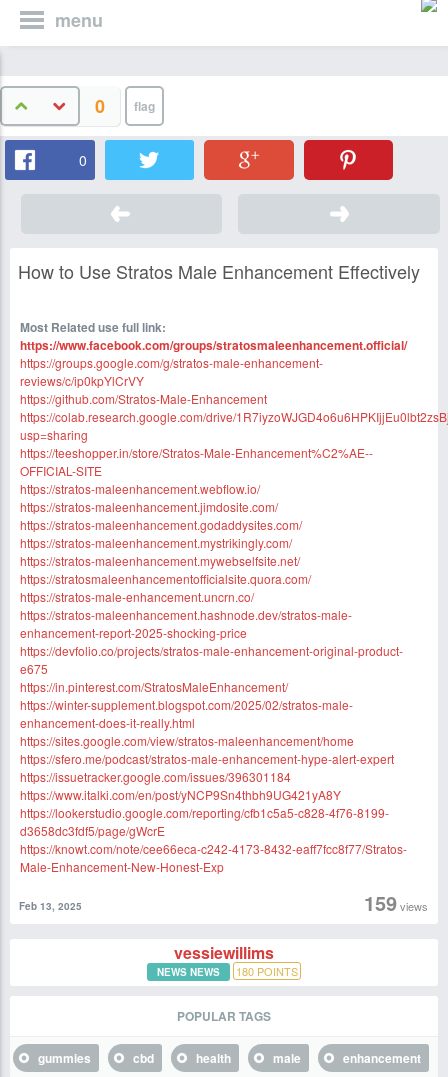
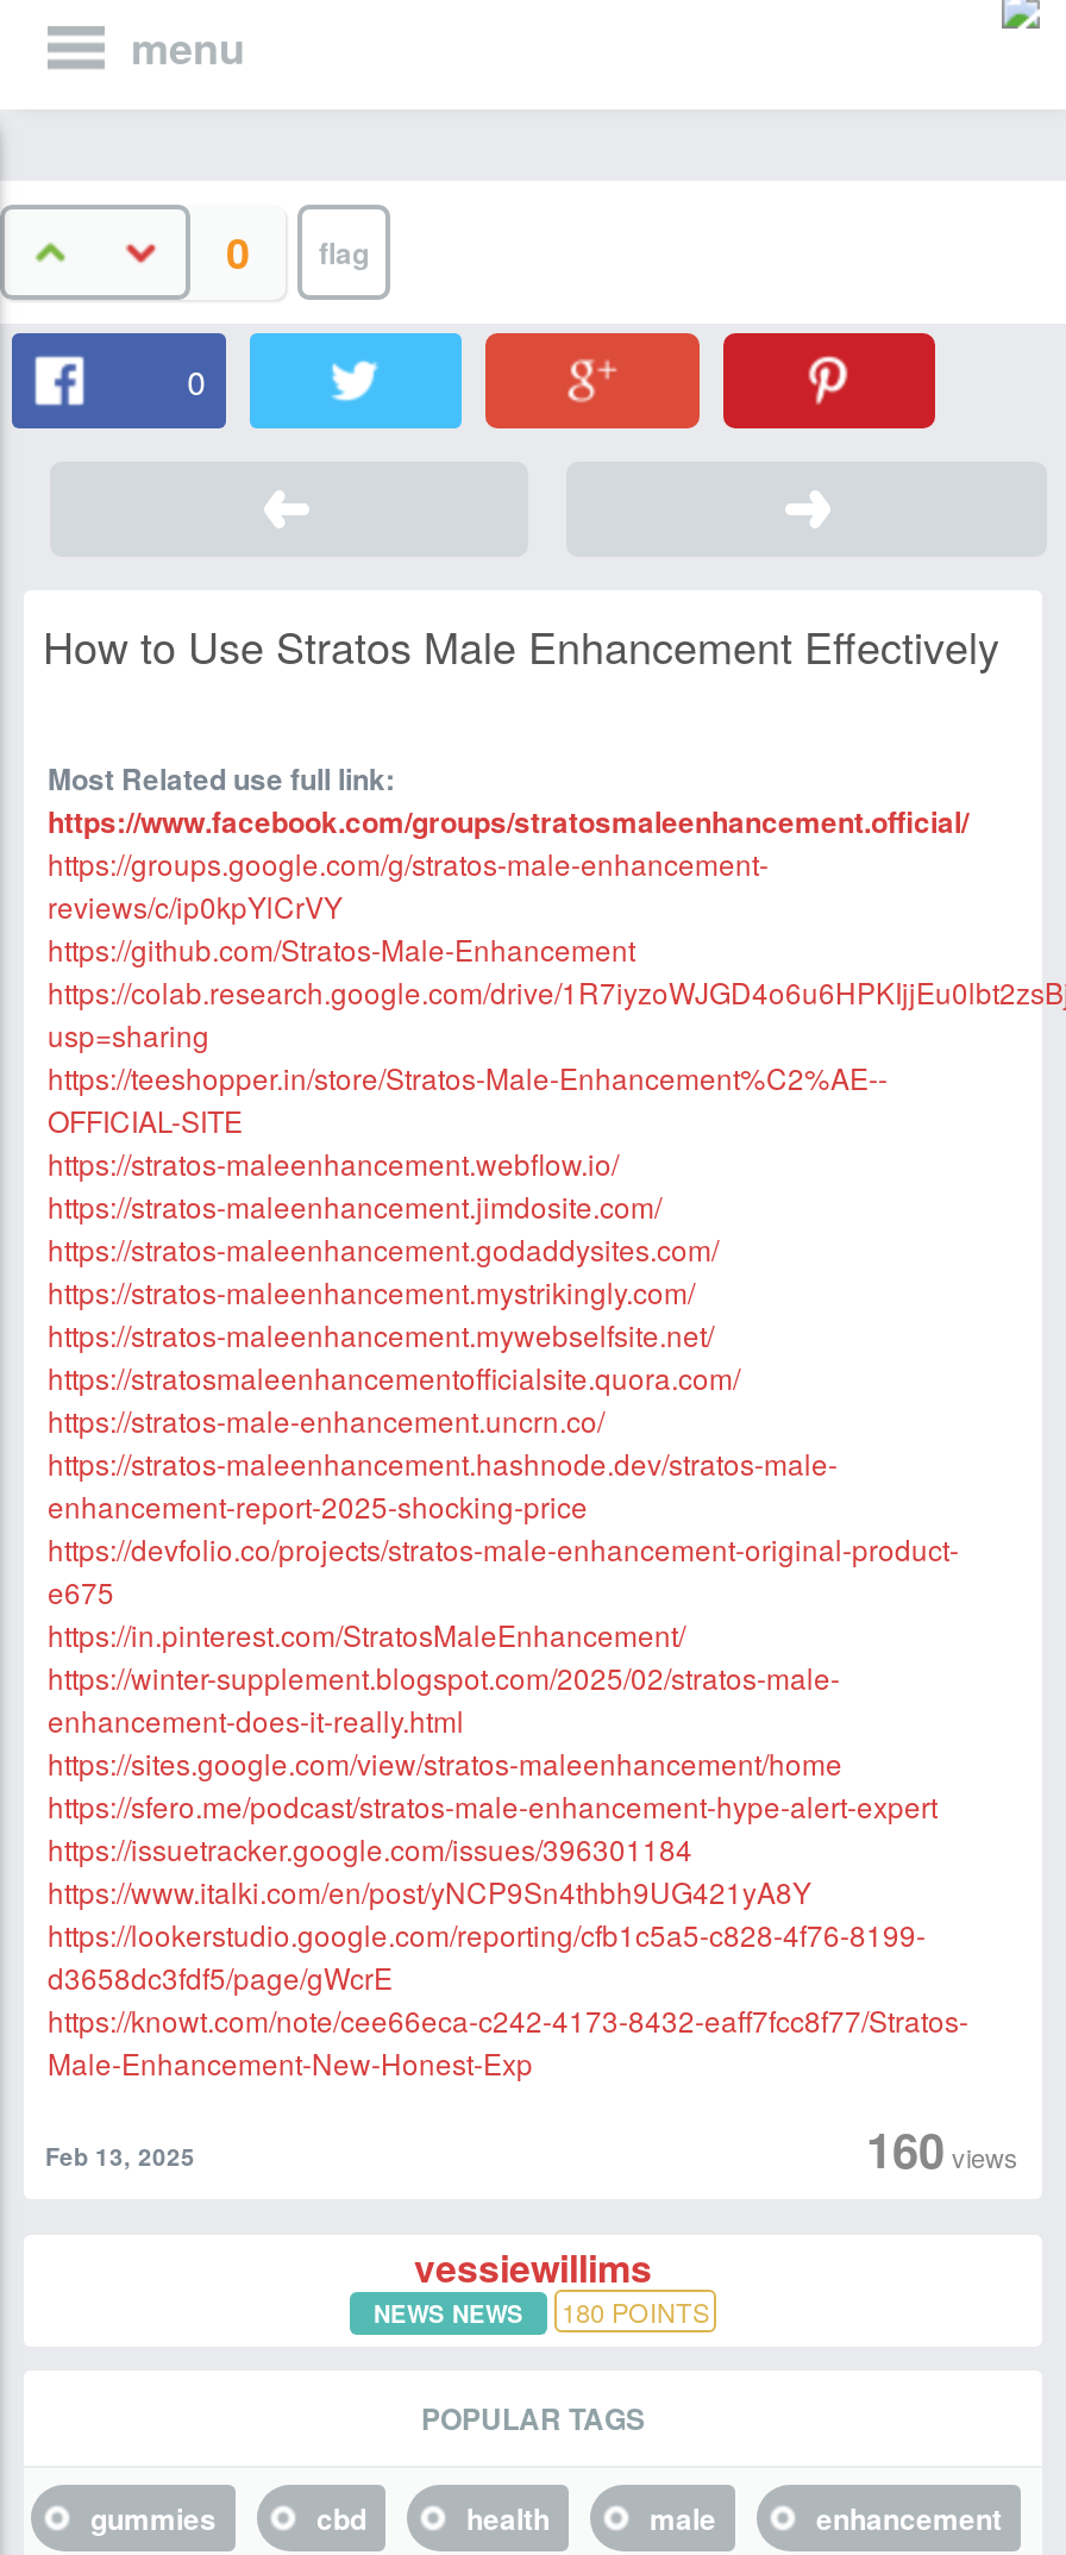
- 159views
+ 160views
